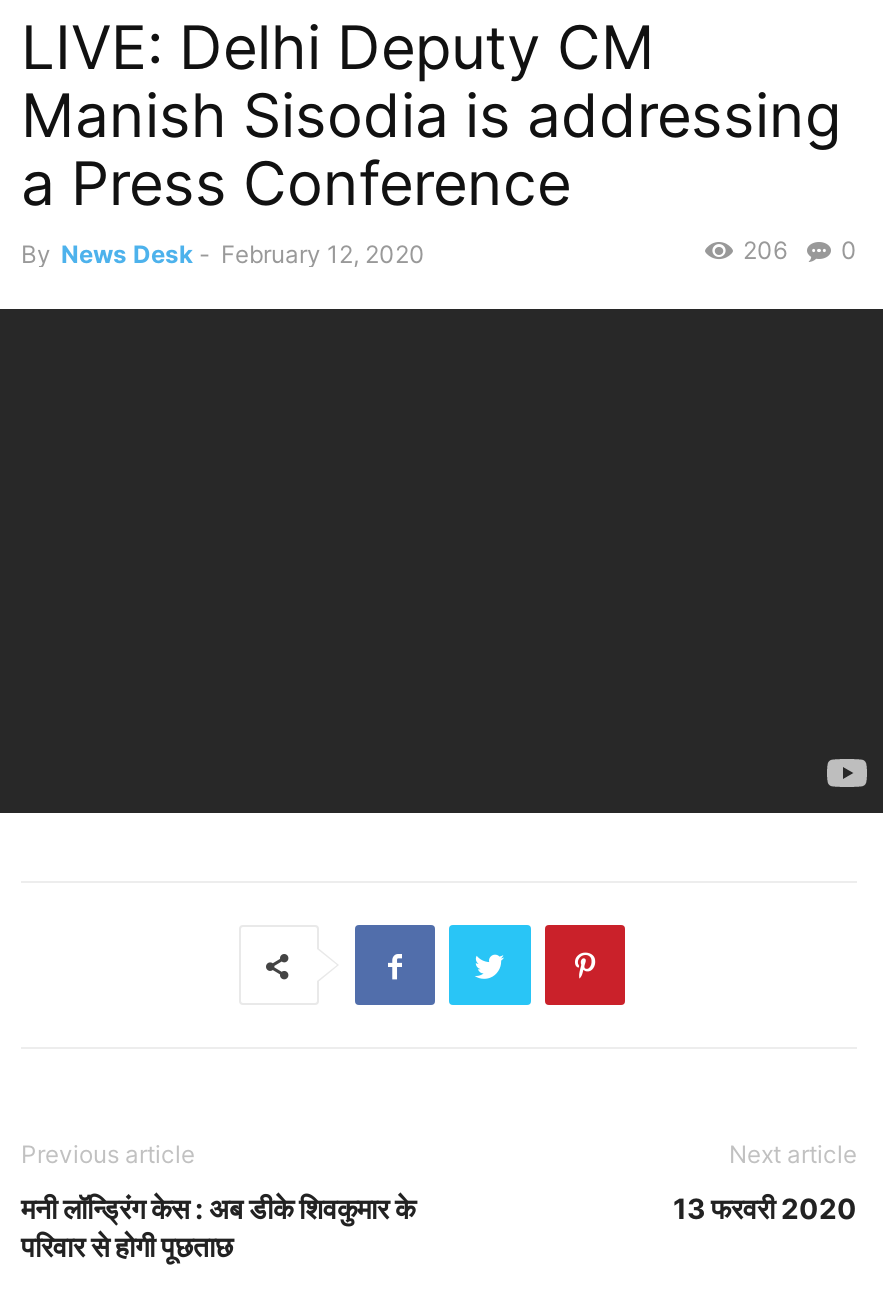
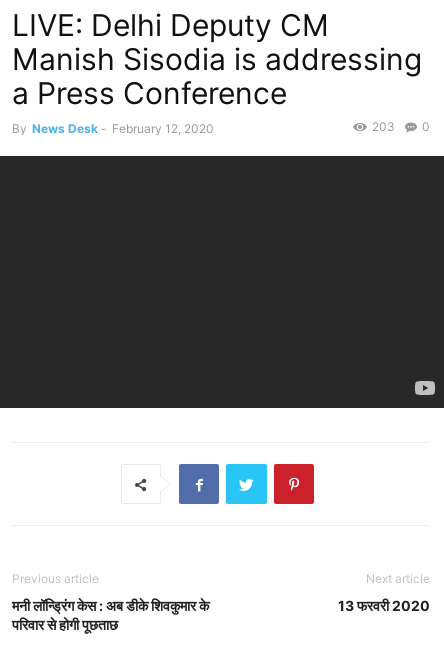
- 206 0
+ 203 0
